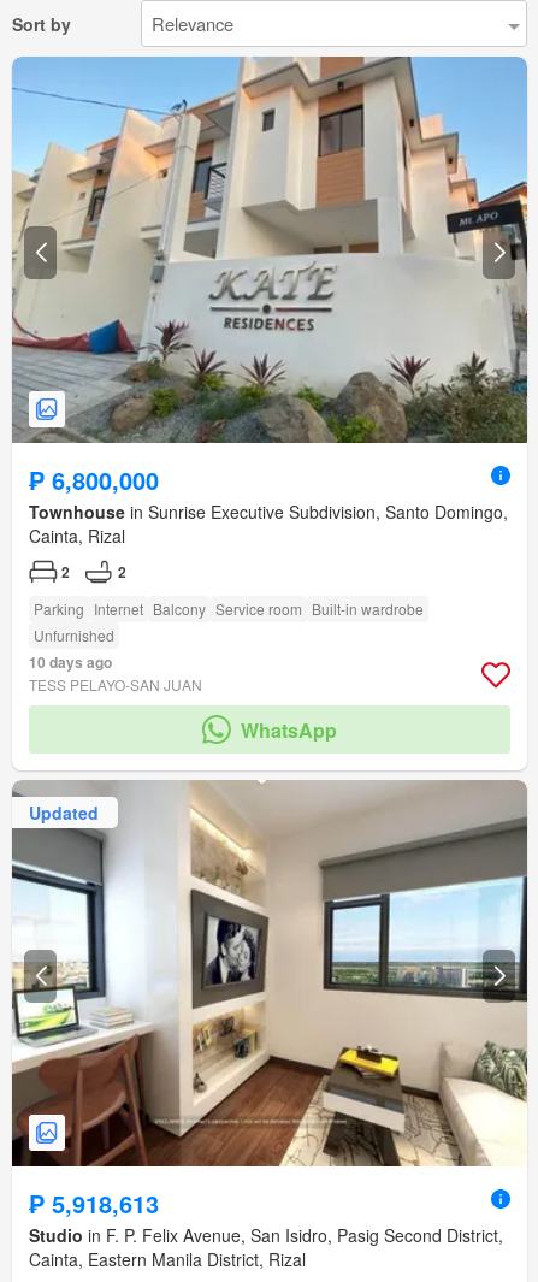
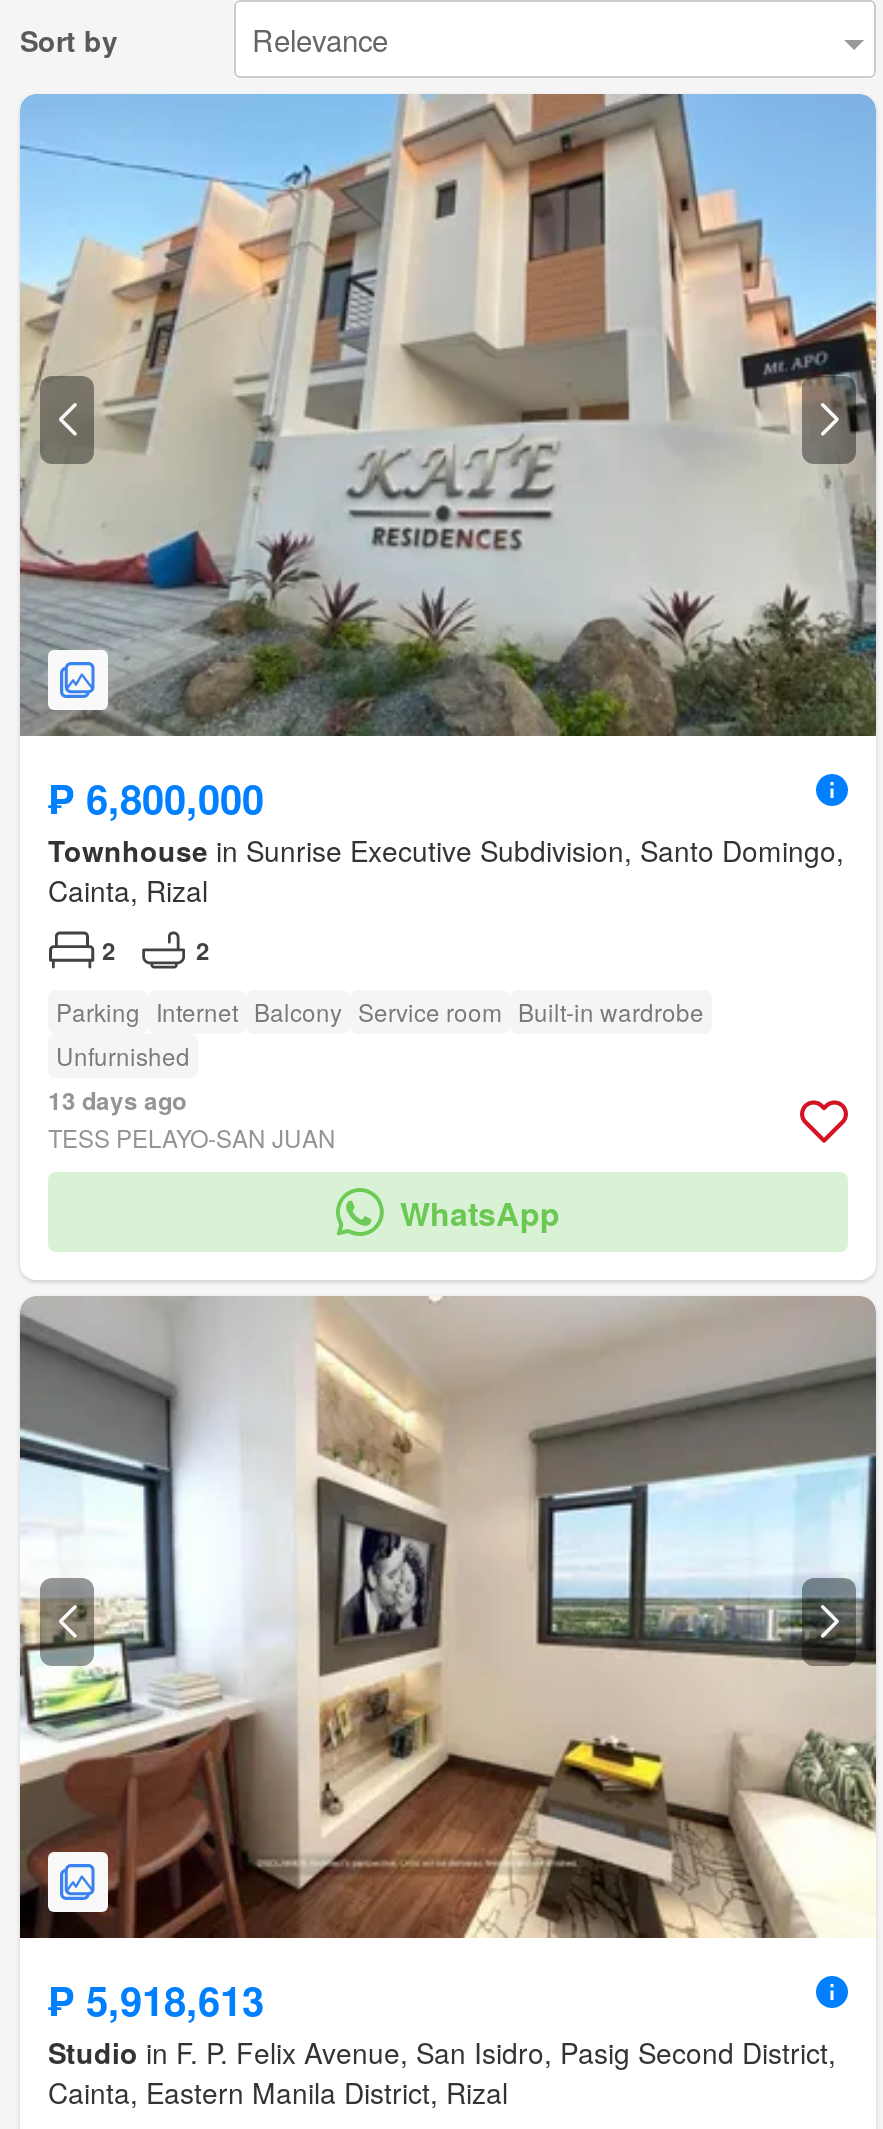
- 10 days ago
+ 13 days ago

- Updated
